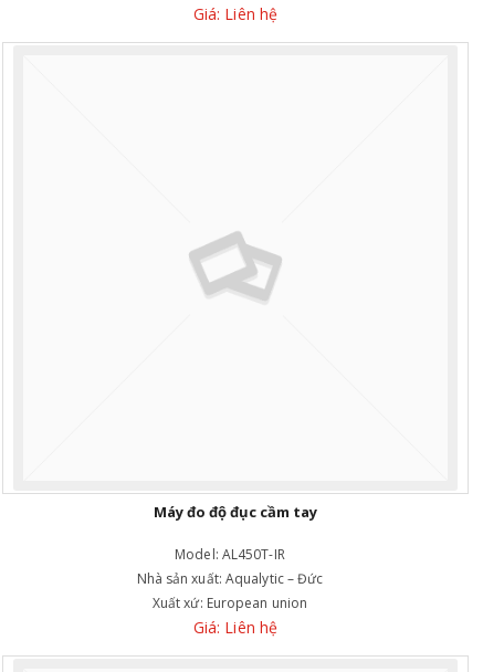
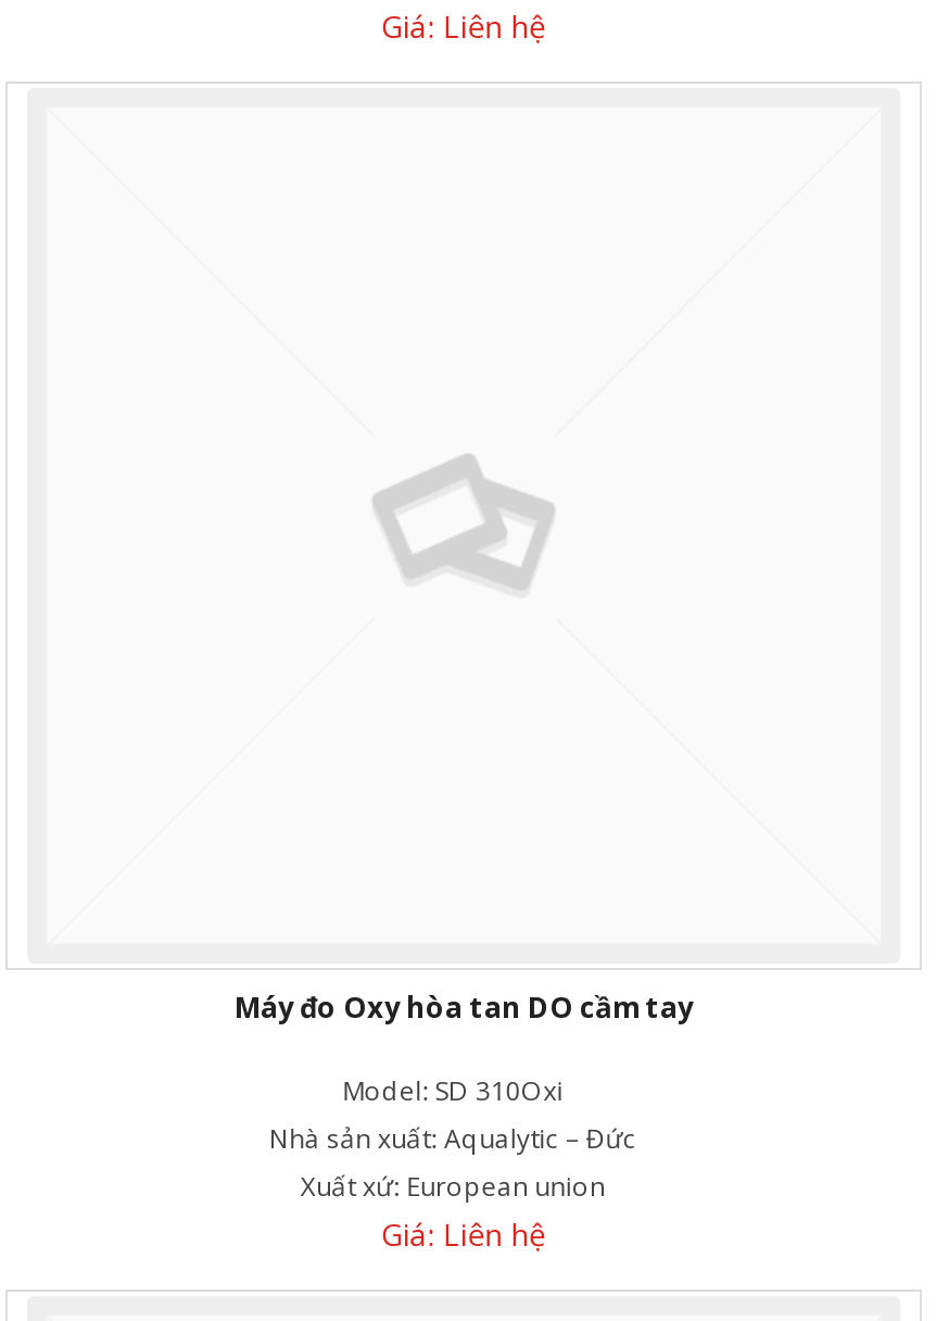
- Máy đo độ đục cầm tay
+ Máy đo Oxy hòa tan DO cầm tay

- Model: AL450T-IR
+ Model: SD 310Oxi
